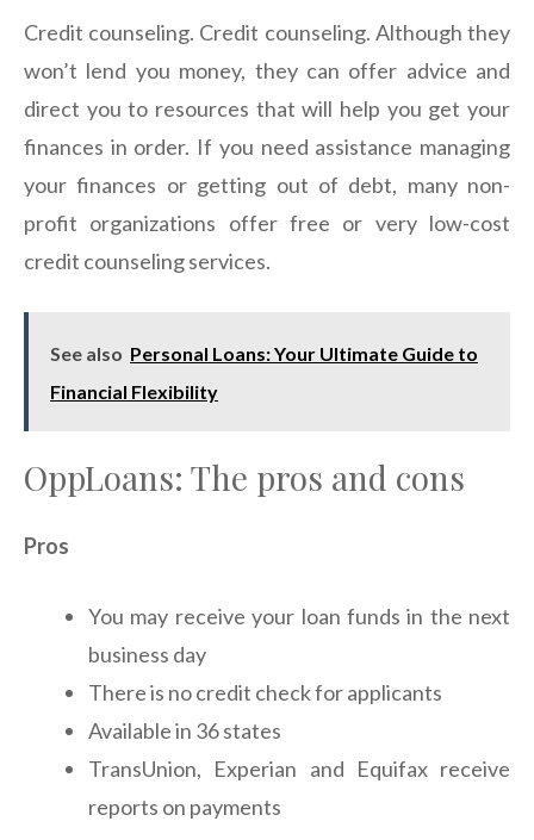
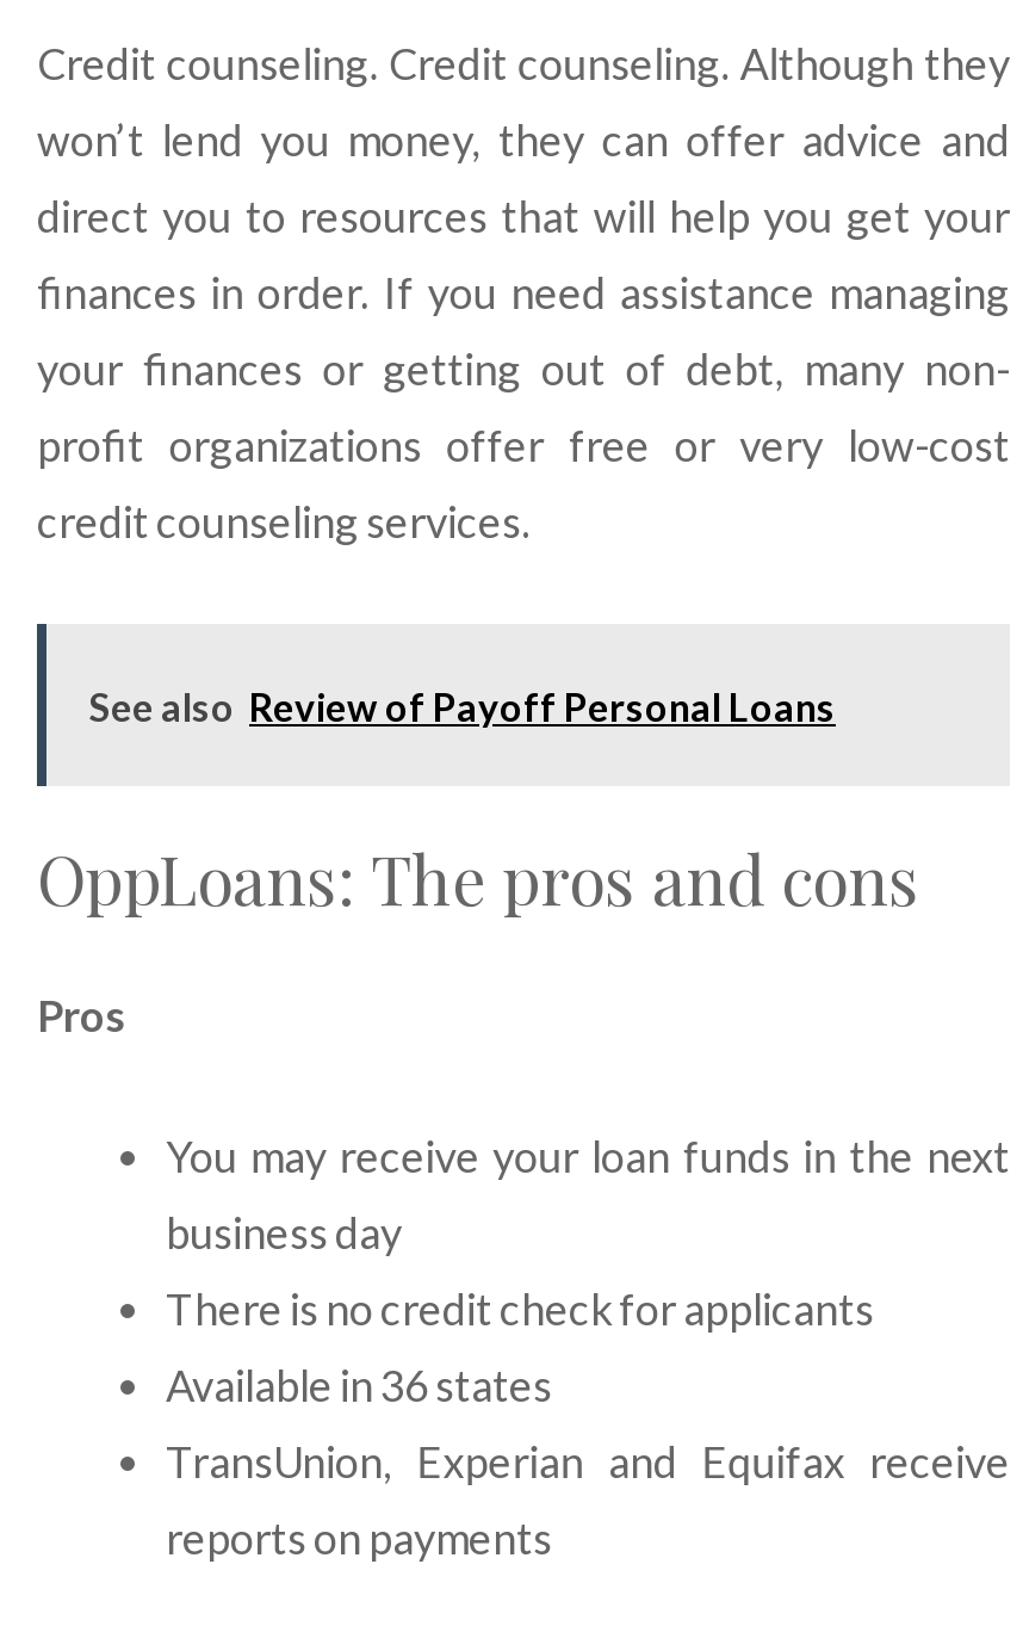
- See also Personal Loans: Your Ultimate Guide to
- Financial Flexibility
+ See also Review of Payoff Personal Loans
